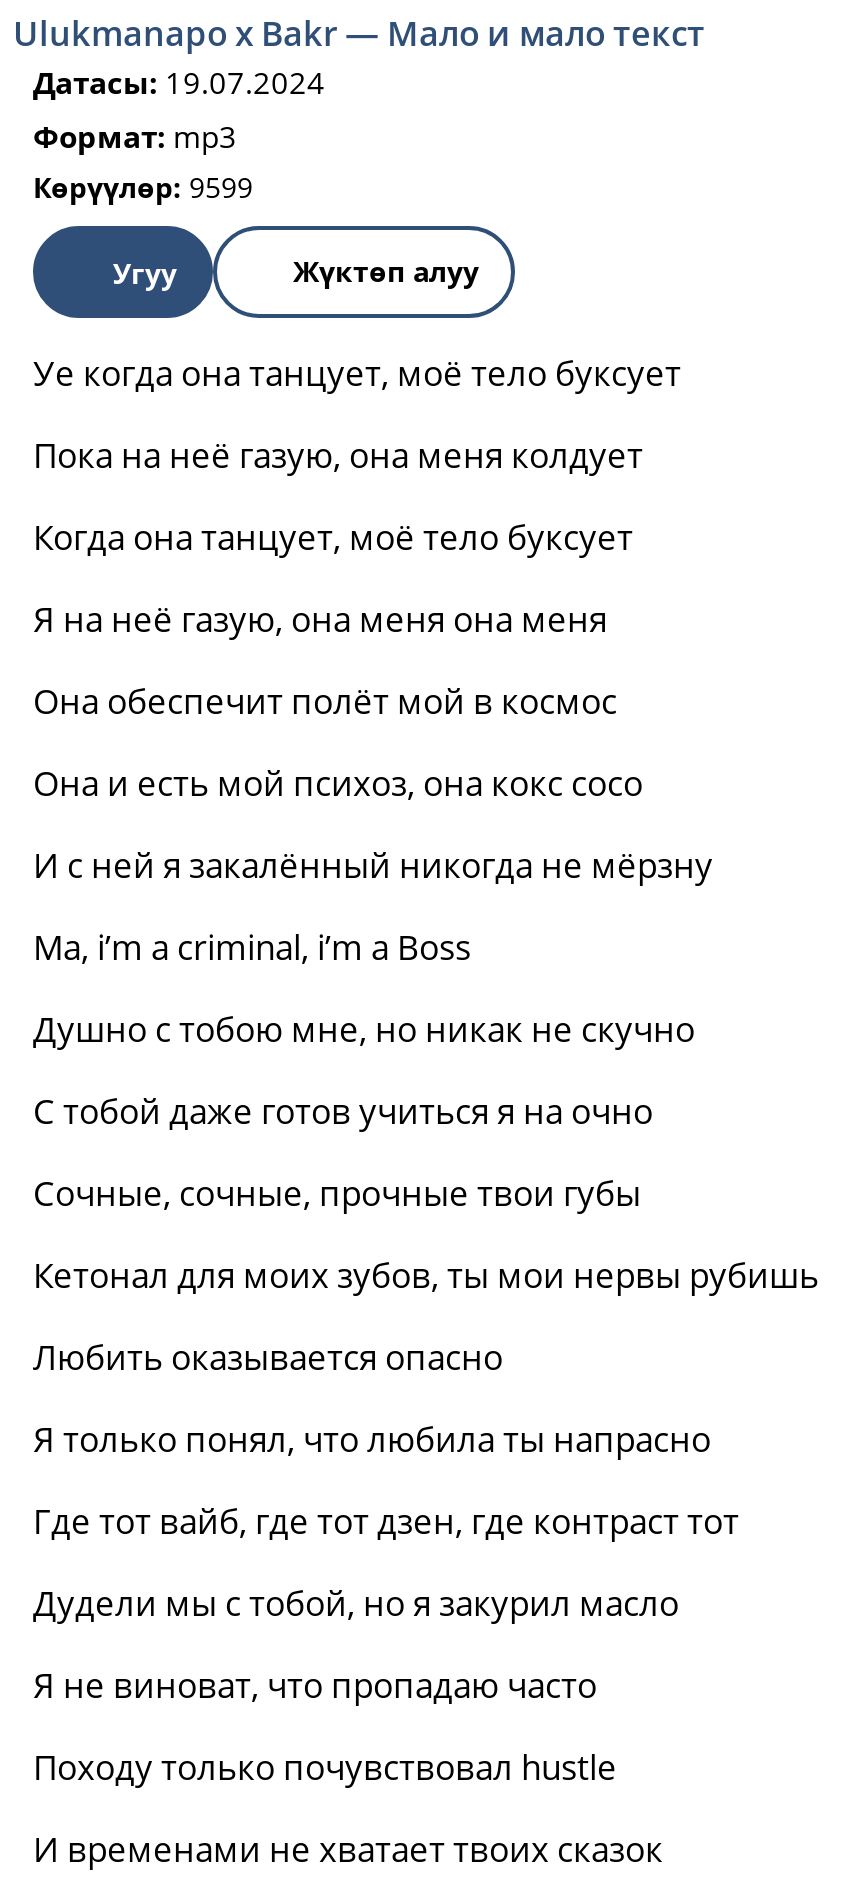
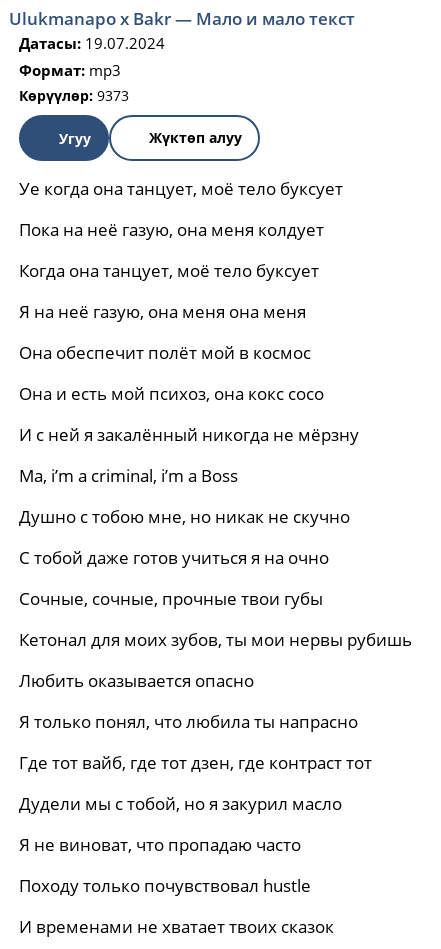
- Көрүүлөр: 9599
+ Көрүүлөр: 9373
